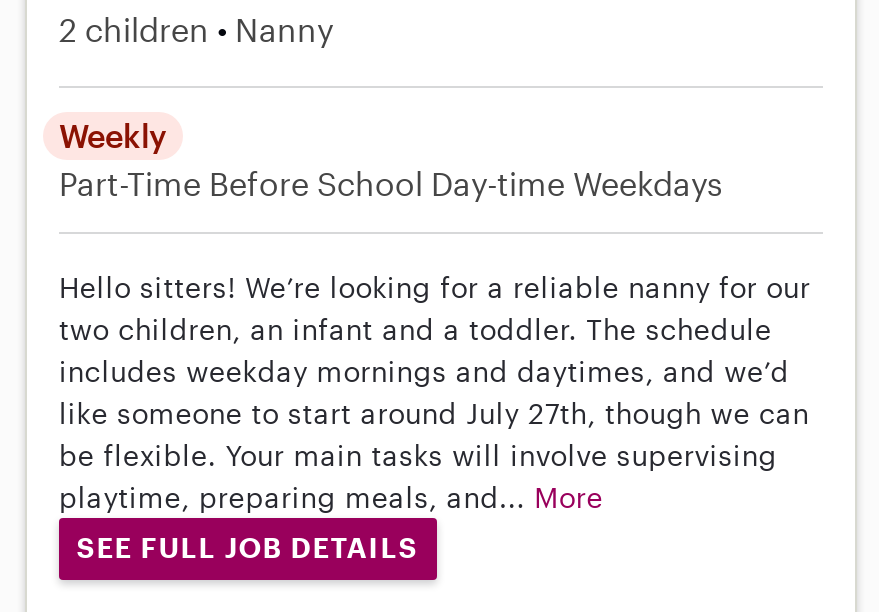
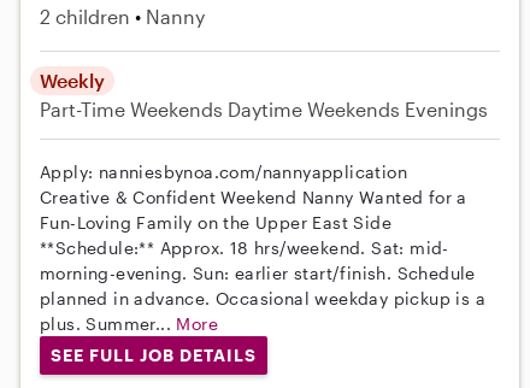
- Part-Time Before School Day-time Weekdays
+ Part-Time Weekends Daytime Weekends Evenings

- Hello sitters! We’re looking for a reliable nanny for our
- two children, an infant and a toddler. The schedule
- includes weekday mornings and daytimes, and we’d
- like someone to start around July 27th, though we can
- be flexible. Your main tasks will involve supervising
- playtime, preparing meals, and... More
+ Apply: nanniesbynoa.com/nannyapplication
+ Creative & Confident Weekend Nanny Wanted for a
+ Fun-Loving Family on the Upper East Side
+ **Schedule:** Approx. 18 hrs/weekend. Sat: mid-
+ morning-evening. Sun: earlier start/finish. Schedule
+ planned in advance. Occasional weekday pickup is a
+ plus. Summer... More
